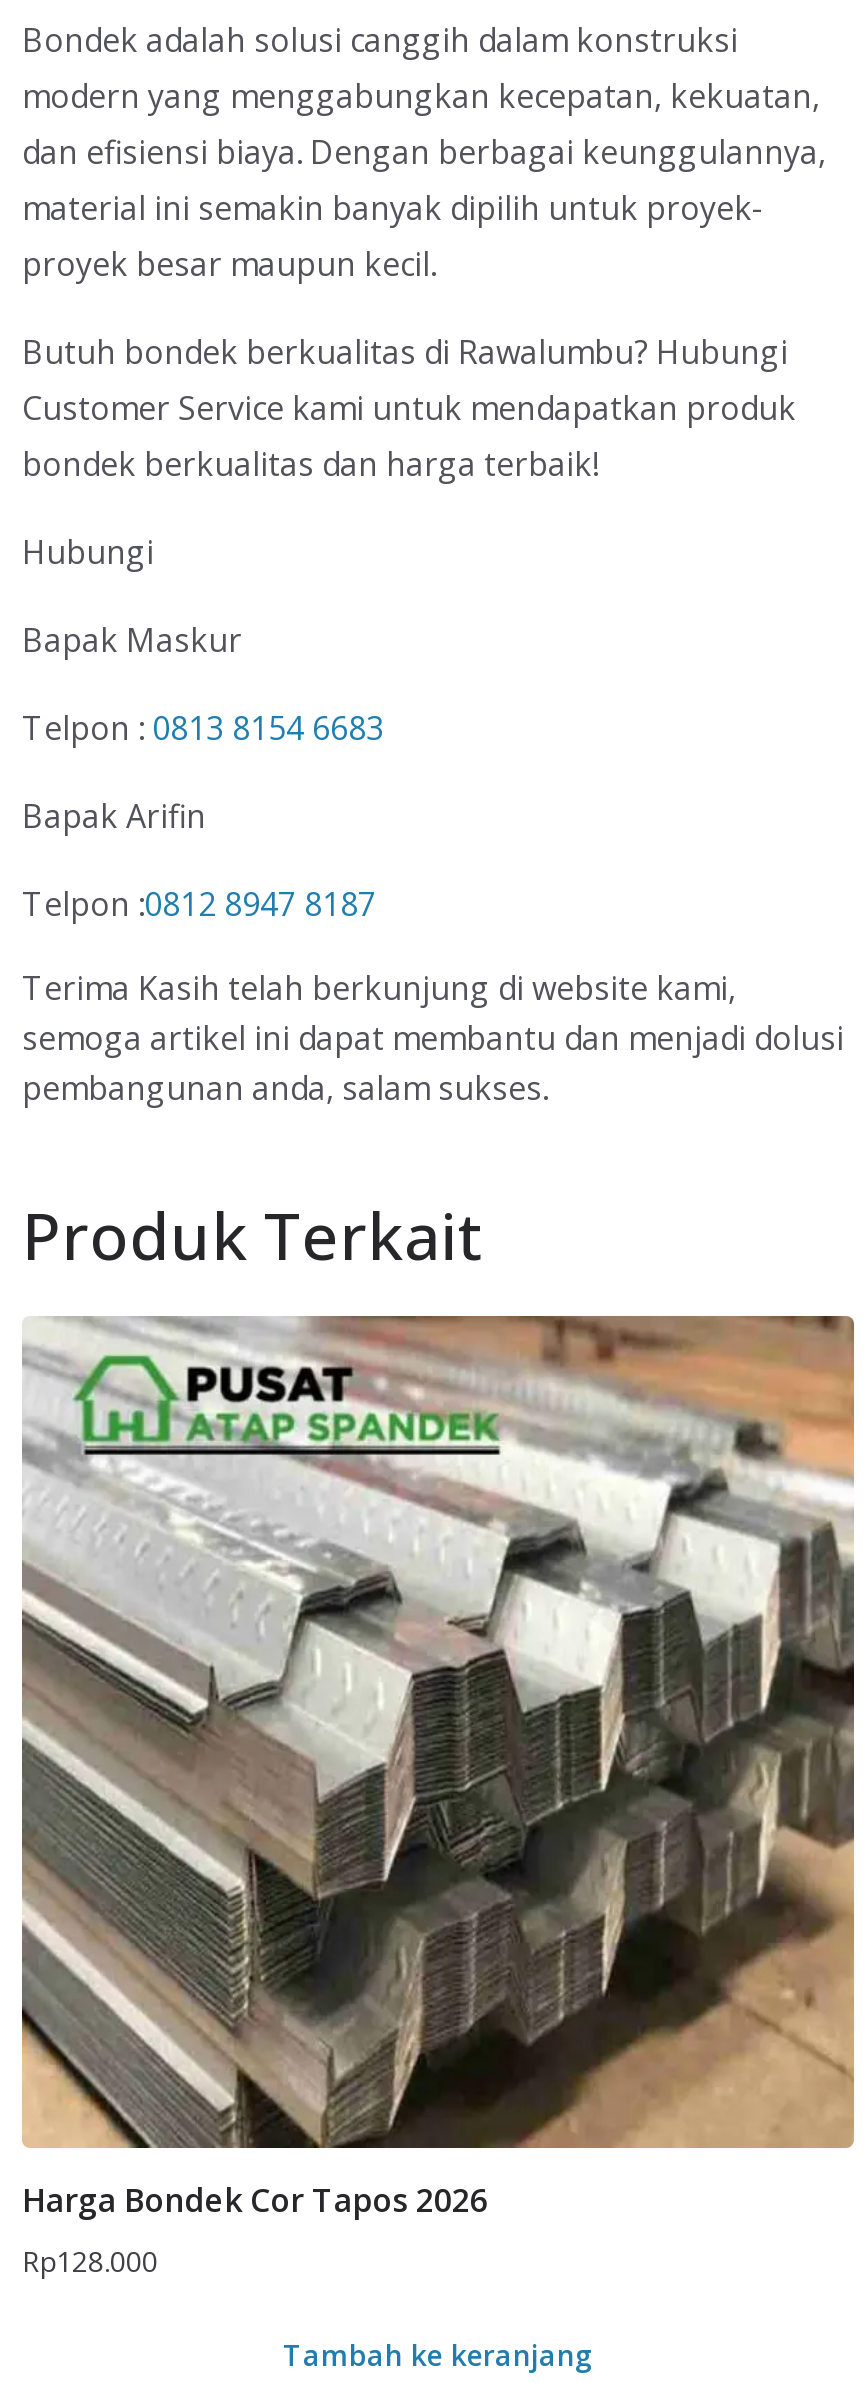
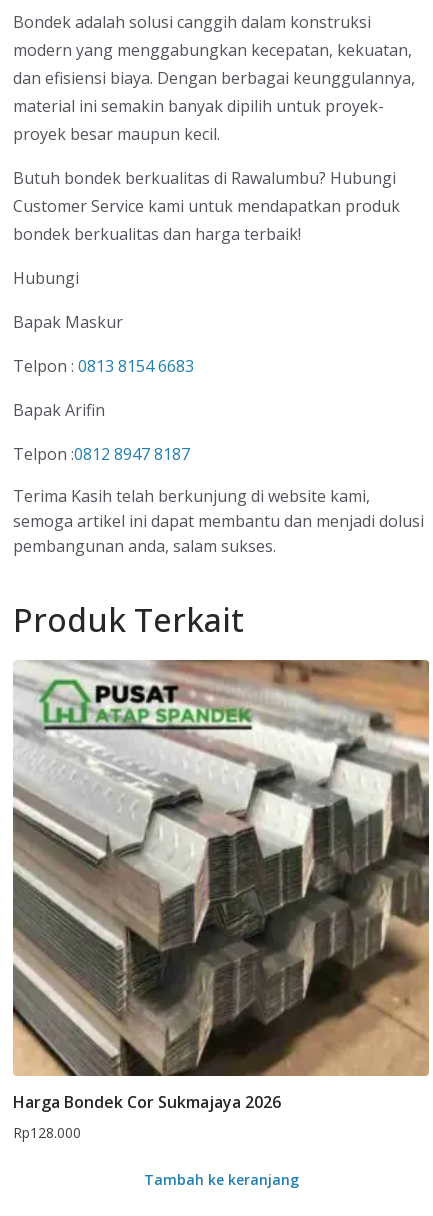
- Harga Bondek Cor Tapos 2026
+ Harga Bondek Cor Sukmajaya 2026
